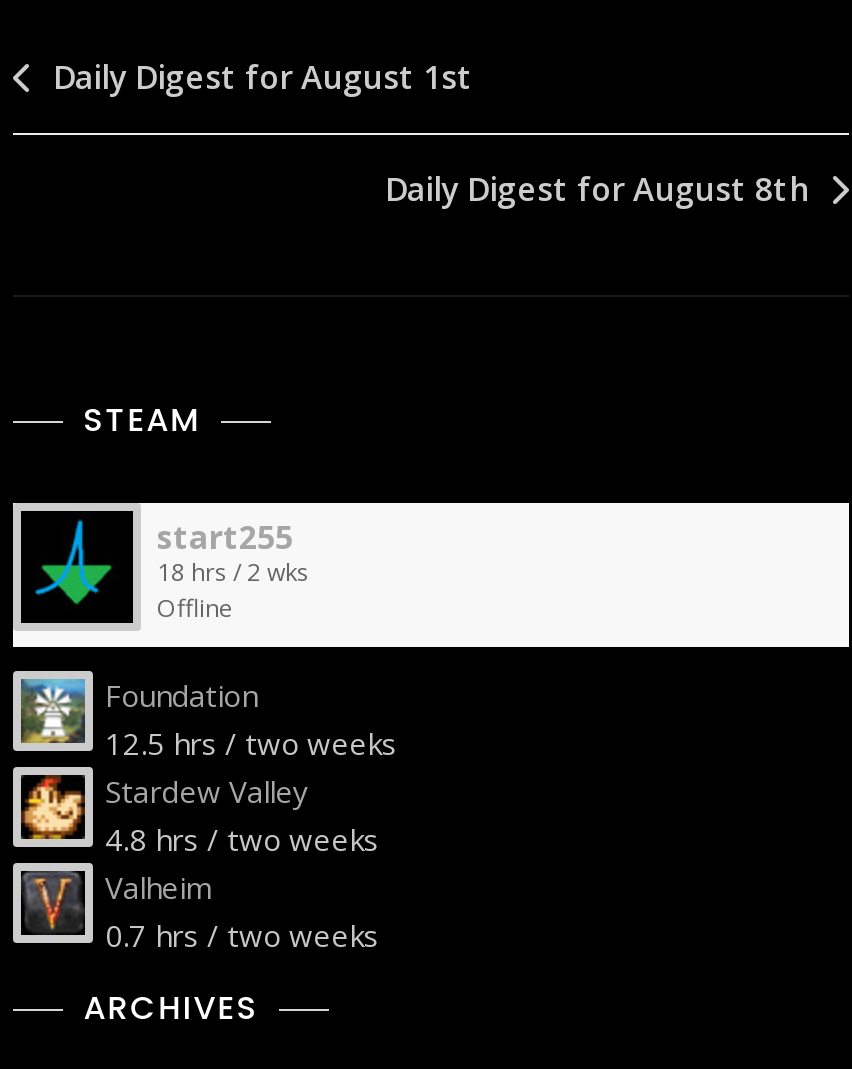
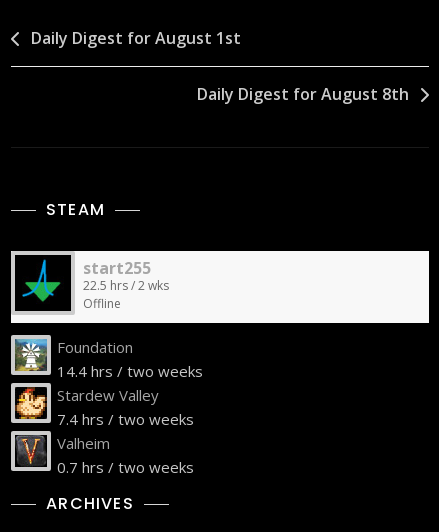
- 18 hrs / 2 wks
+ 22.5 hrs / 2 wks

- 12.5 hrs / two weeks
+ 14.4 hrs / two weeks

- 4.8 hrs / two weeks
+ 7.4 hrs / two weeks
